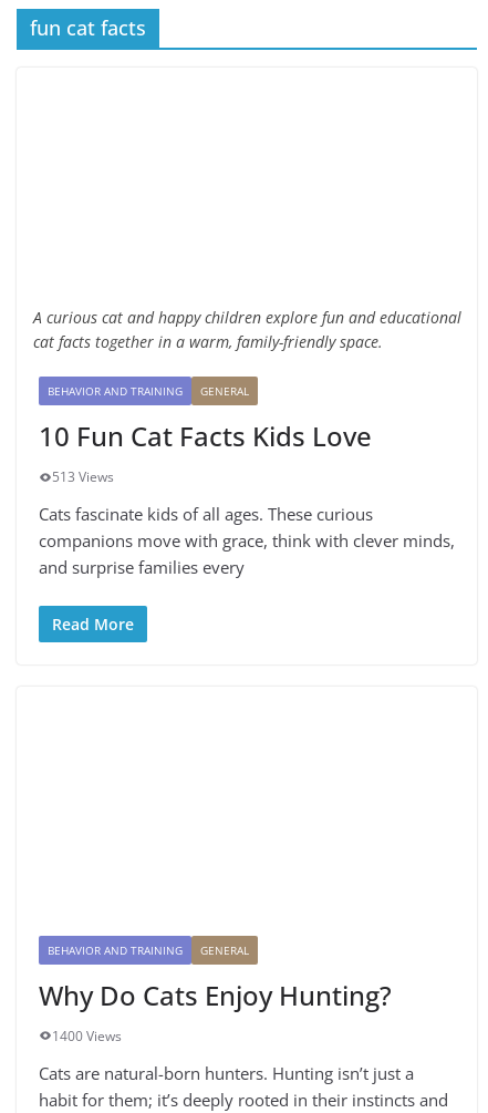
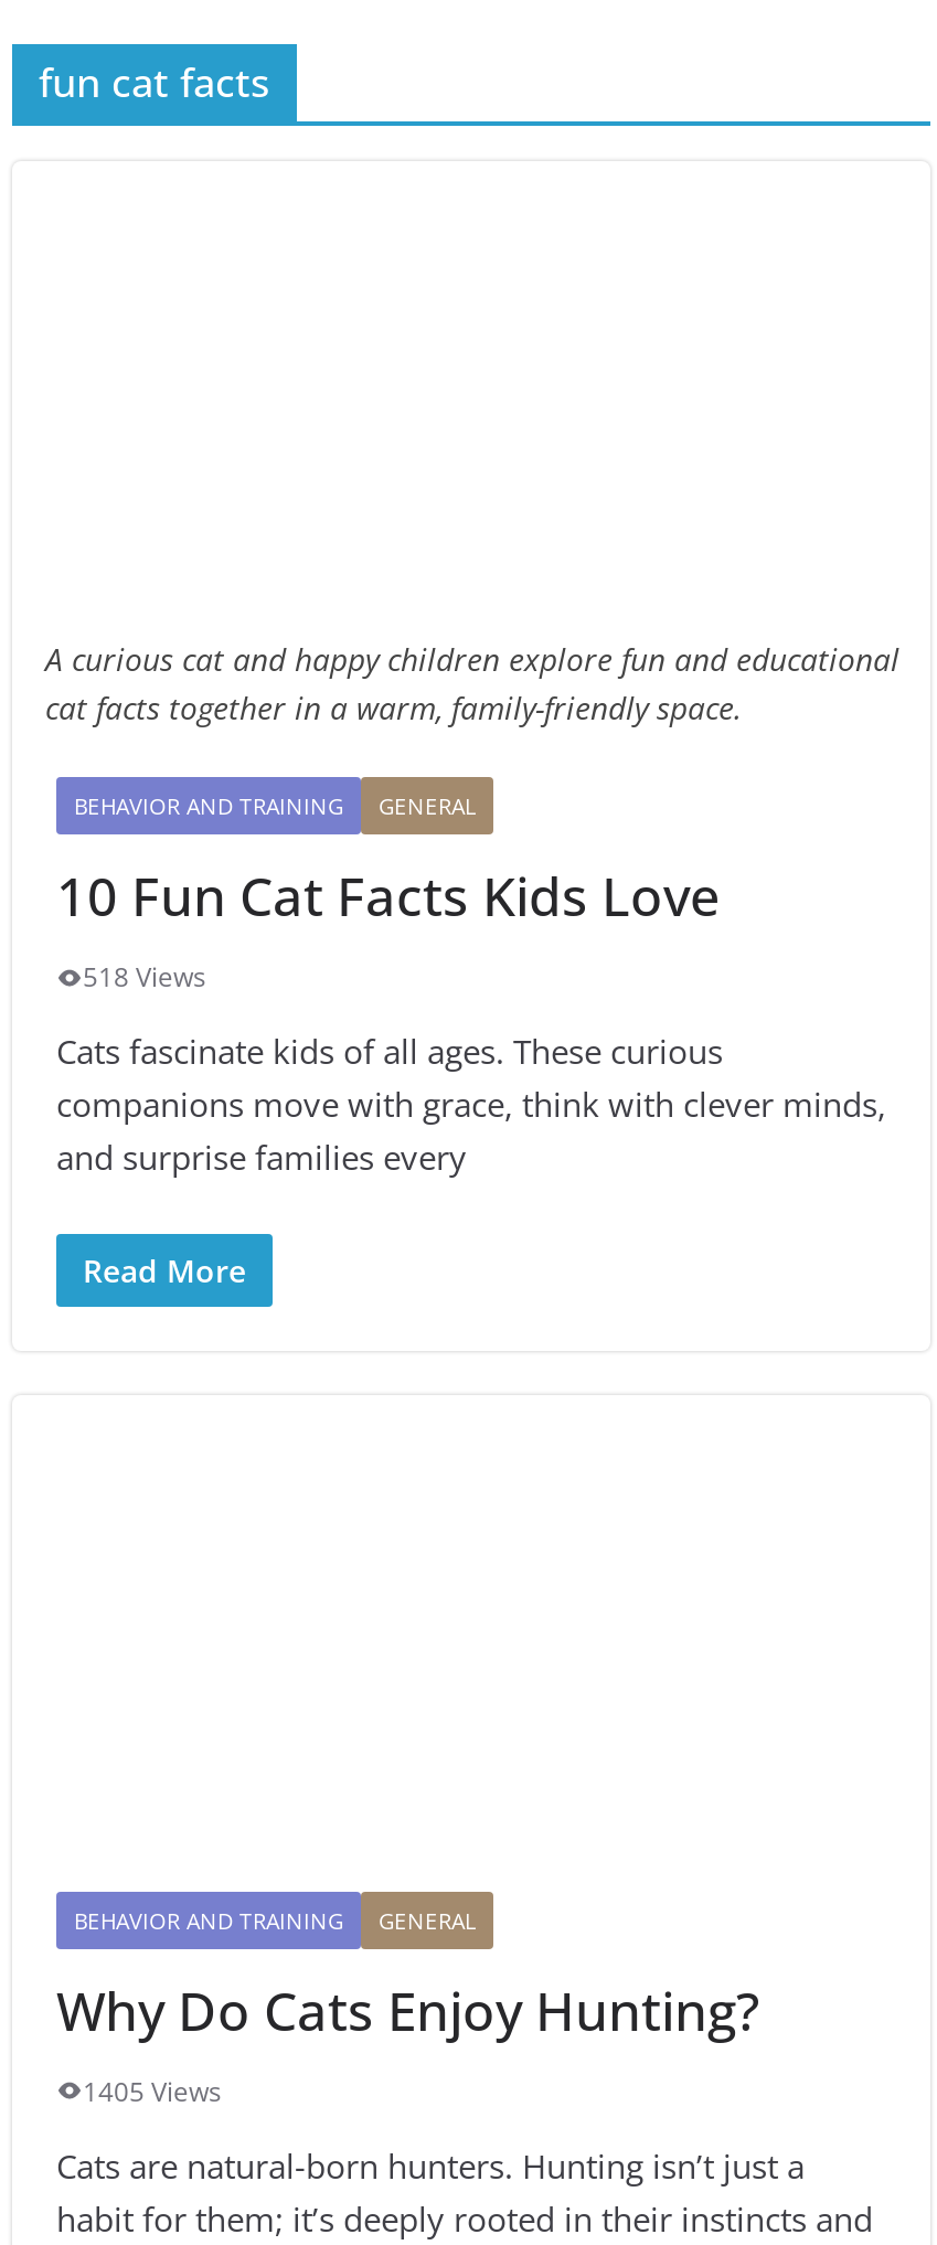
- 513 Views
+ 518 Views

- 1400 Views
+ 1405 Views
